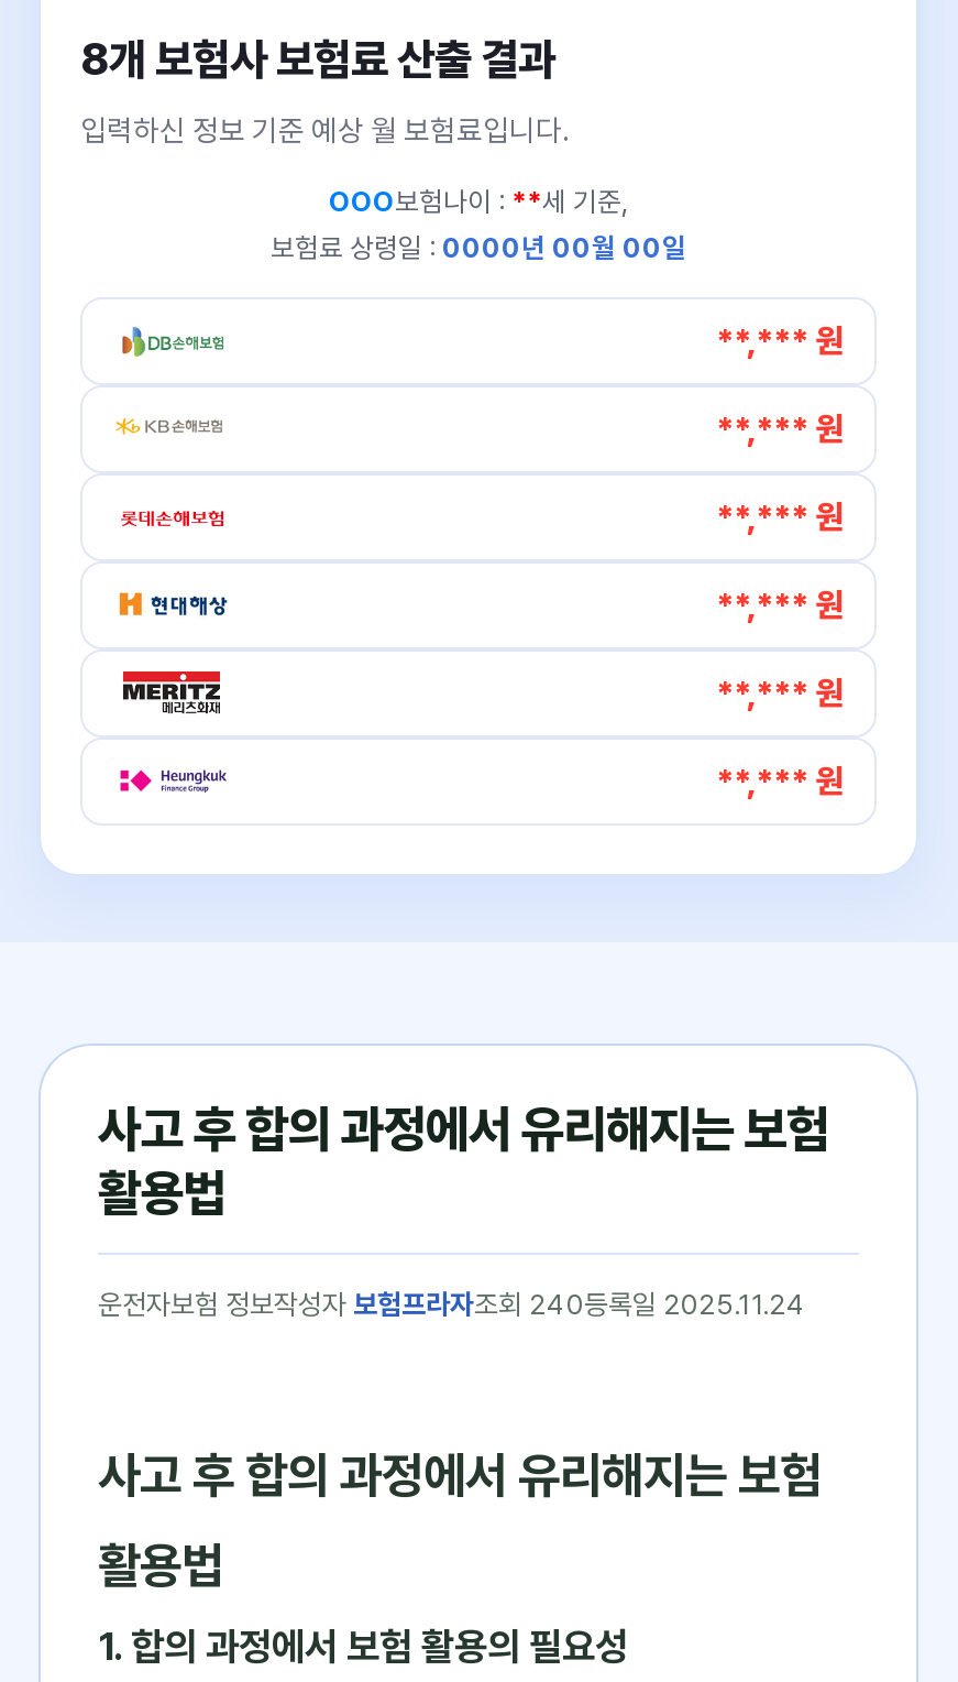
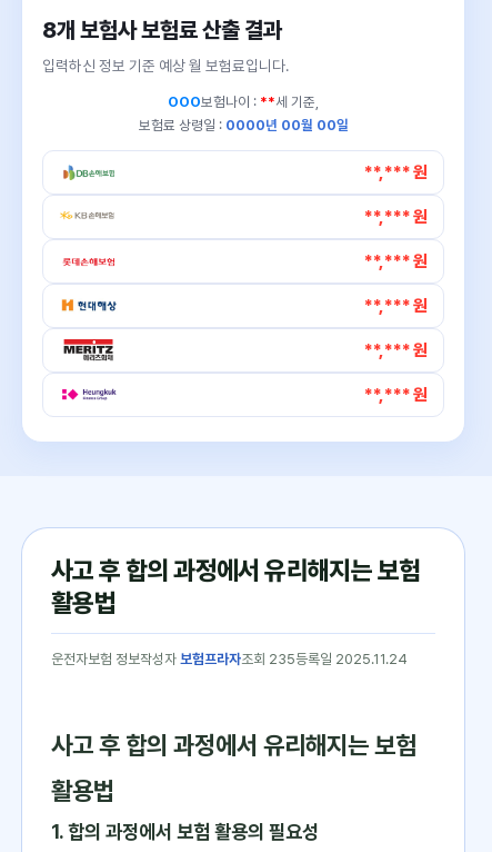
- 운전자보험 정보작성자 보험프라자조회 240등록일 2025.11.24
+ 운전자보험 정보작성자 보험프라자조회 235등록일 2025.11.24
